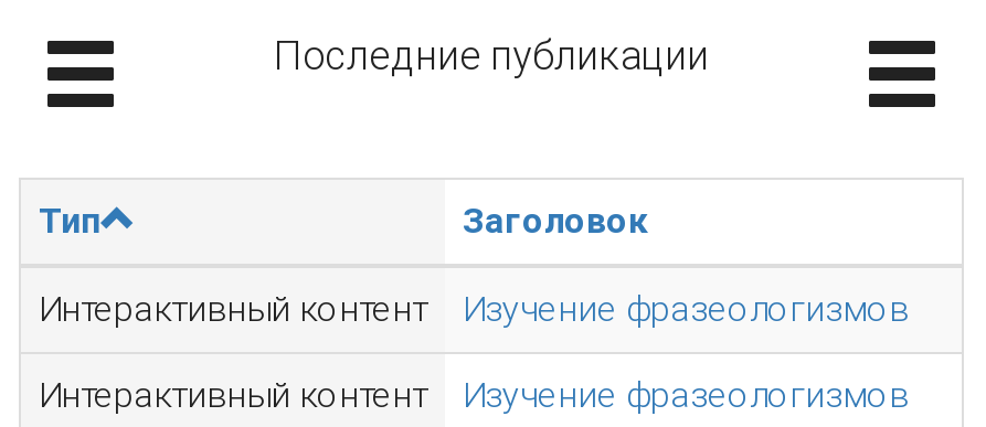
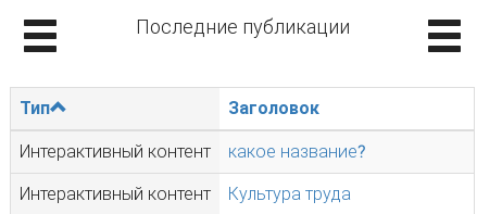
- Изучение фразеологизмов
+ какое название?

- Изучение фразеологизмов
+ Культура труда
